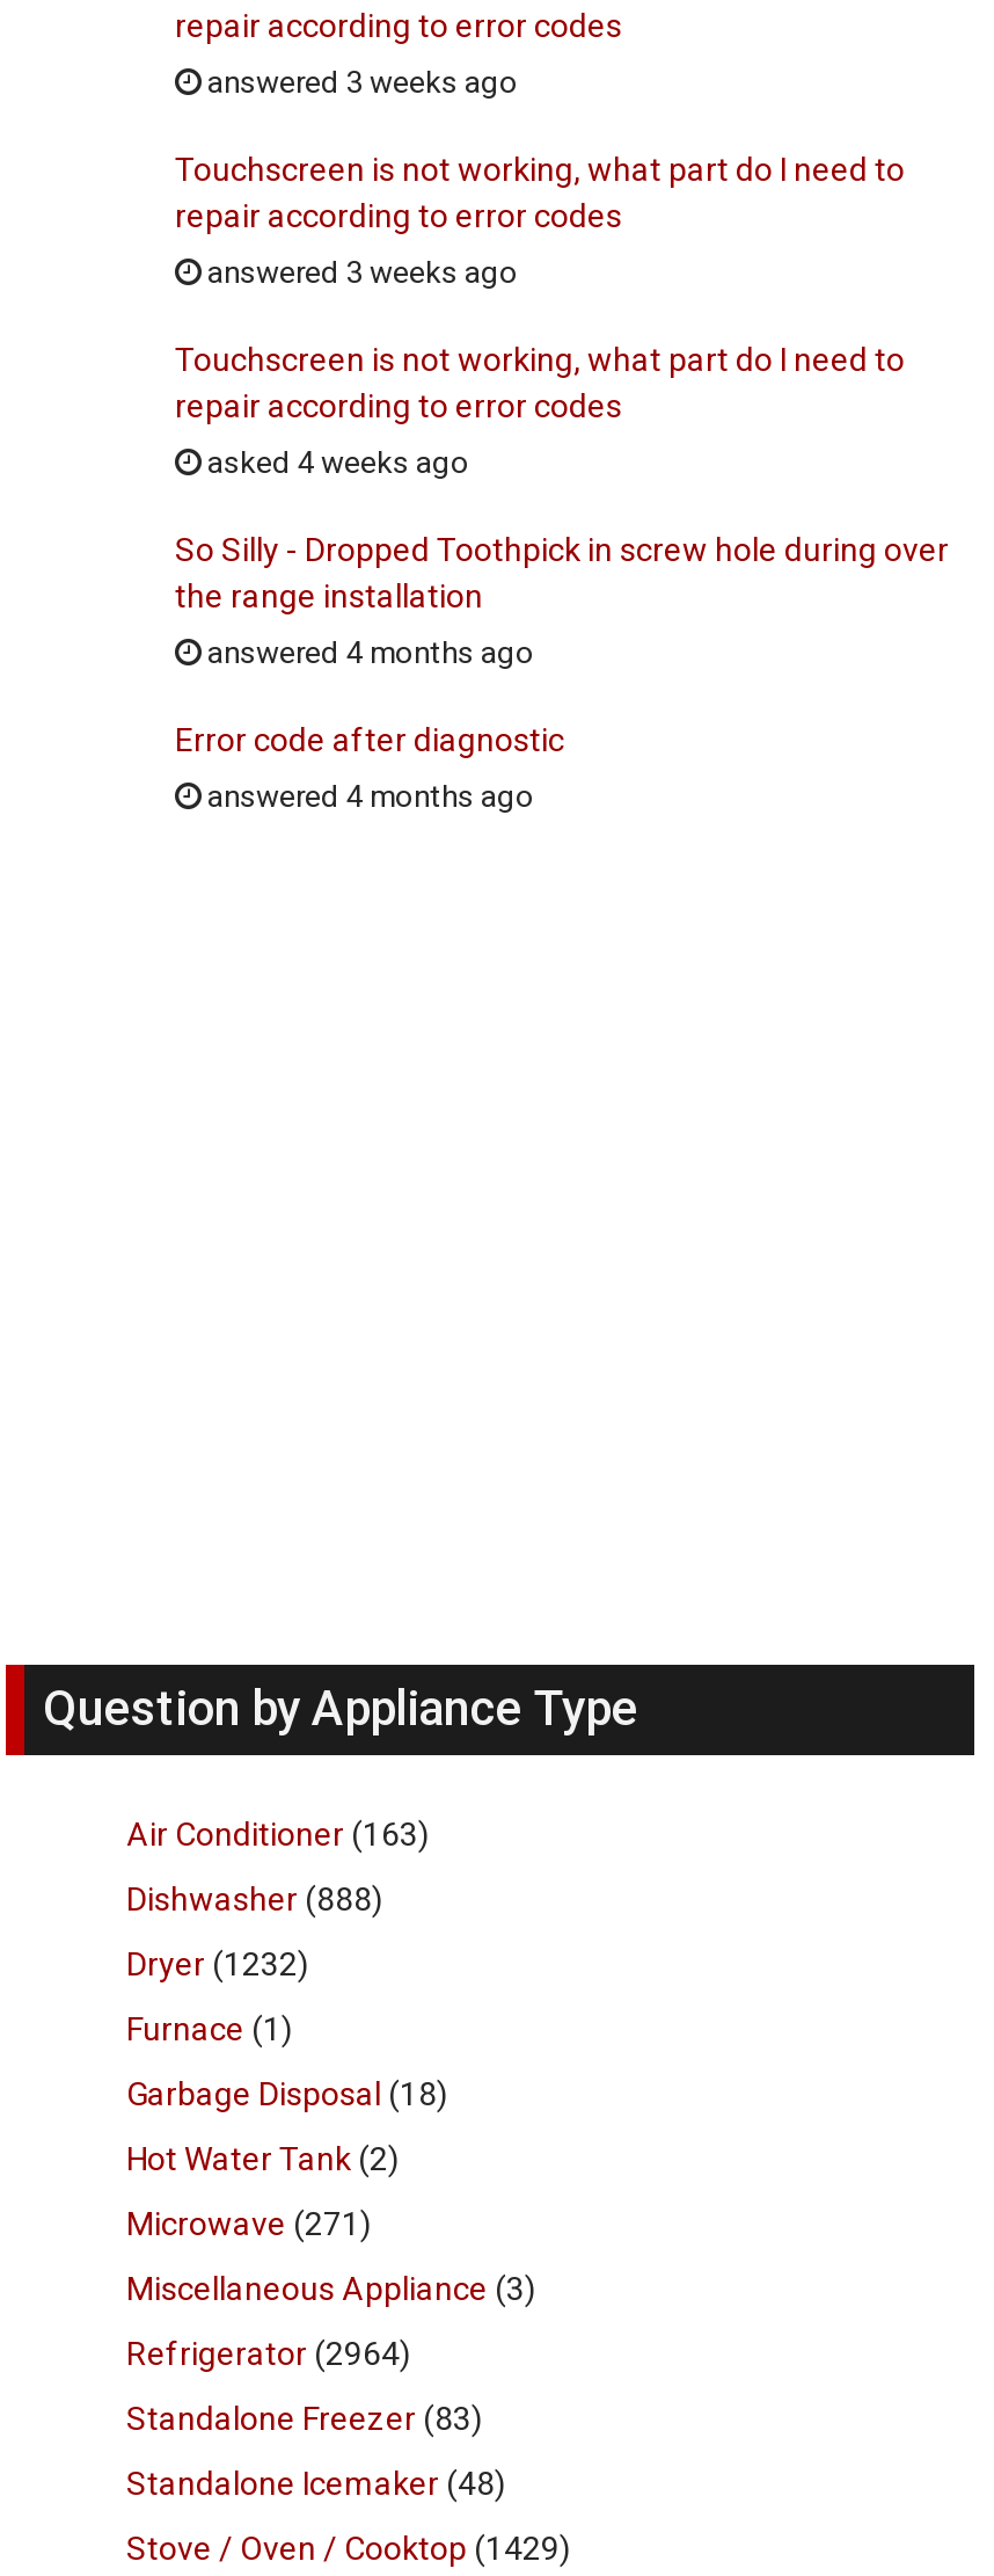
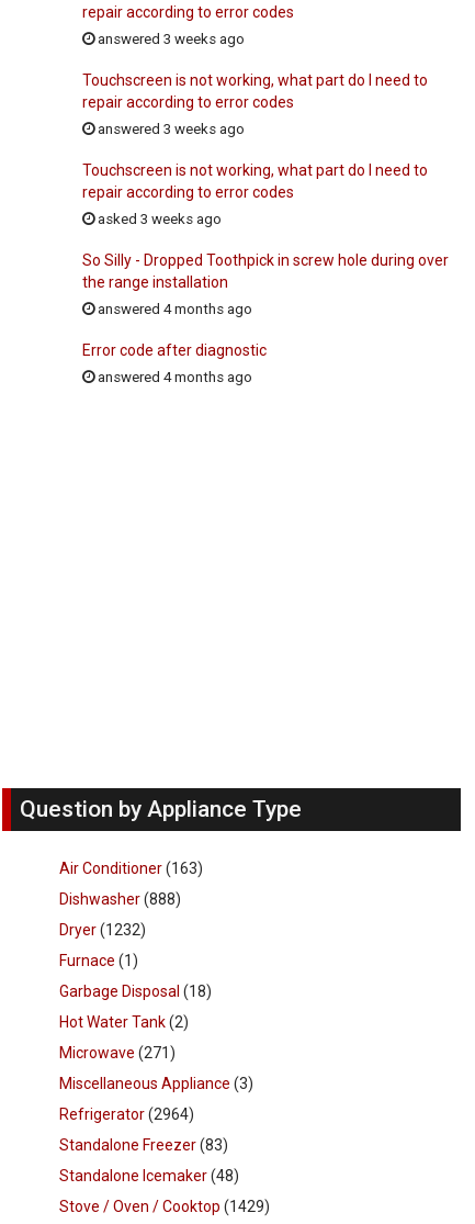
- asked 4 weeks ago
+ asked 3 weeks ago
